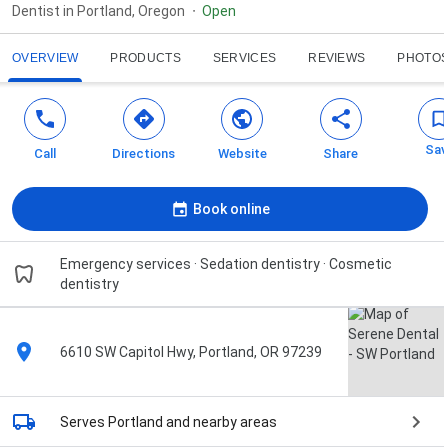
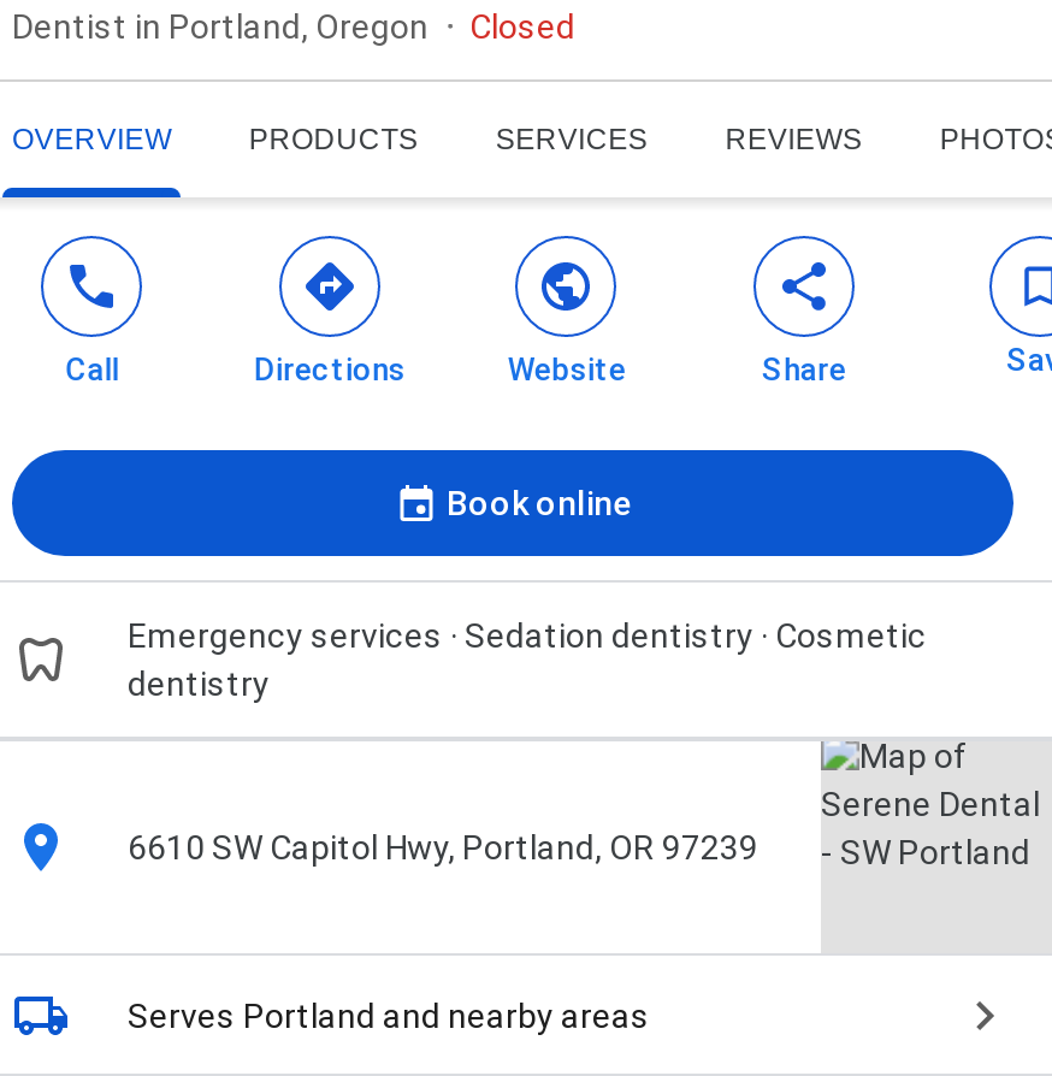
- Open
+ Closed
